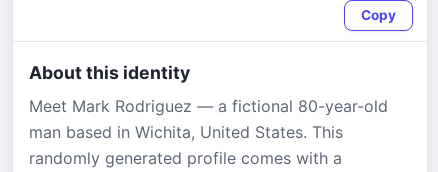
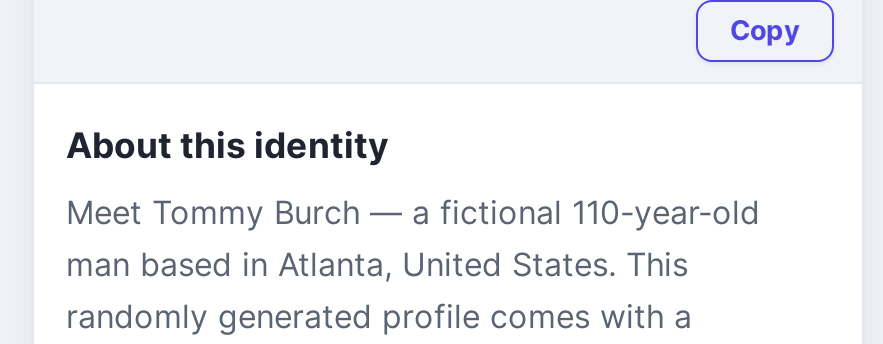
- Meet Mark Rodriguez — a fictional 80-year-old
+ Meet Tommy Burch — a fictional 110-year-old

- man based in Wichita, United States. This
+ man based in Atlanta, United States. This
